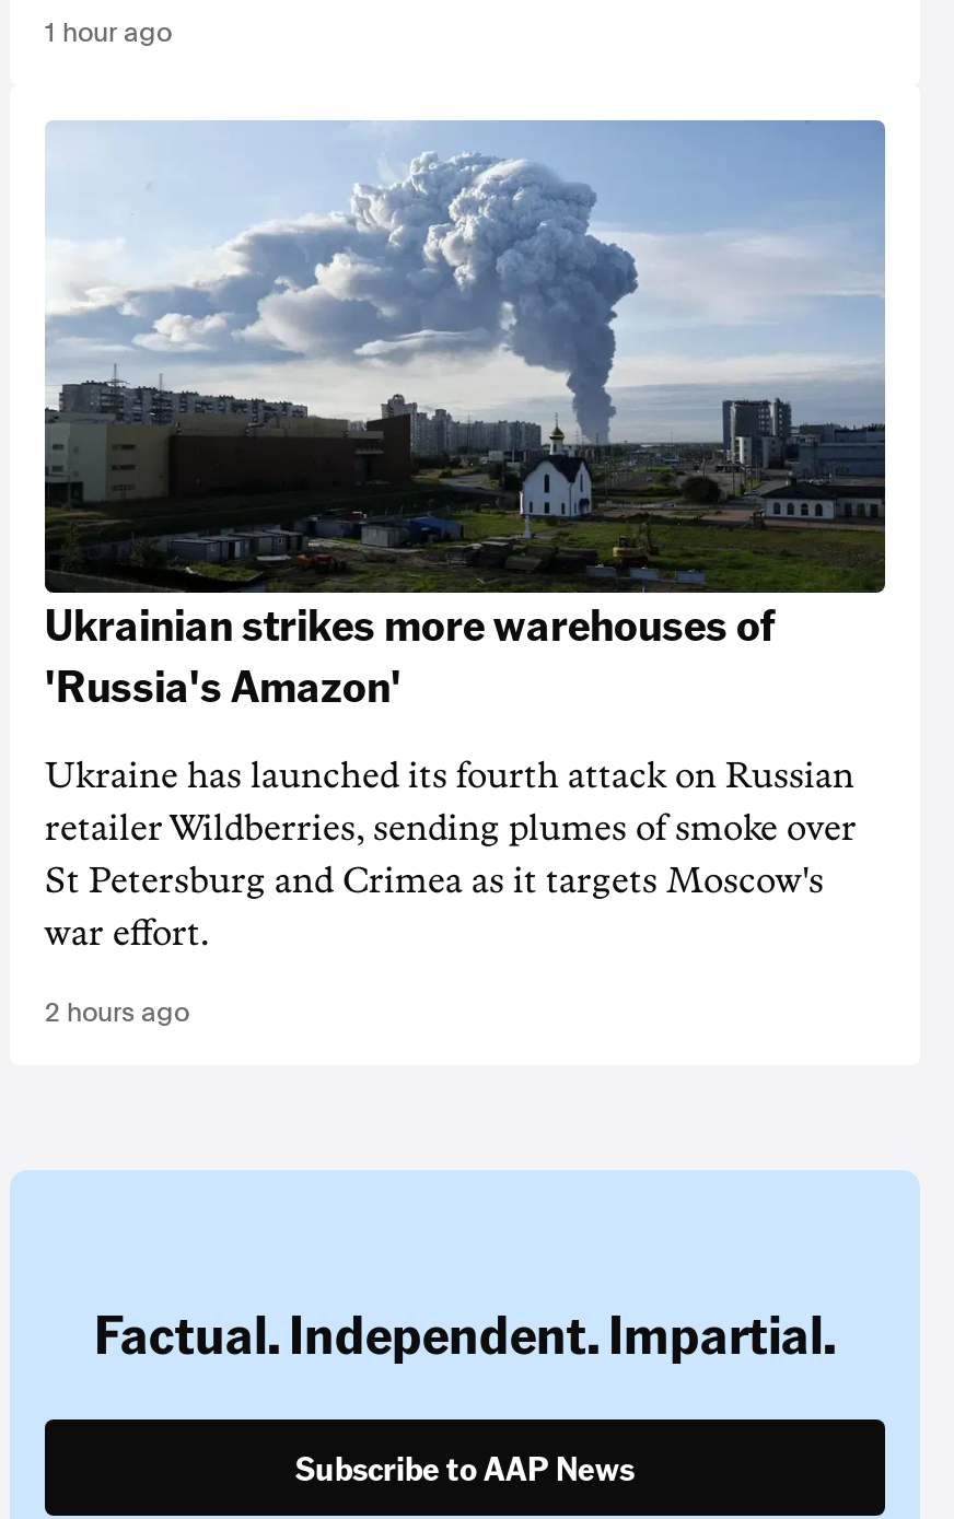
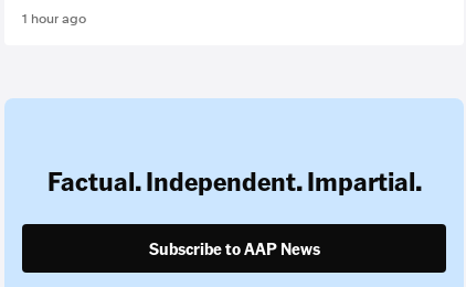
- [image]
- Ukrainian strikes more warehouses of
- 'Russia's Amazon'
- Ukraine has launched its fourth attack on Russian
- retailer Wildberries, sending plumes of smoke over
- St Petersburg and Crimea as it targets Moscow's
- war effort.
- 2 hours ago
